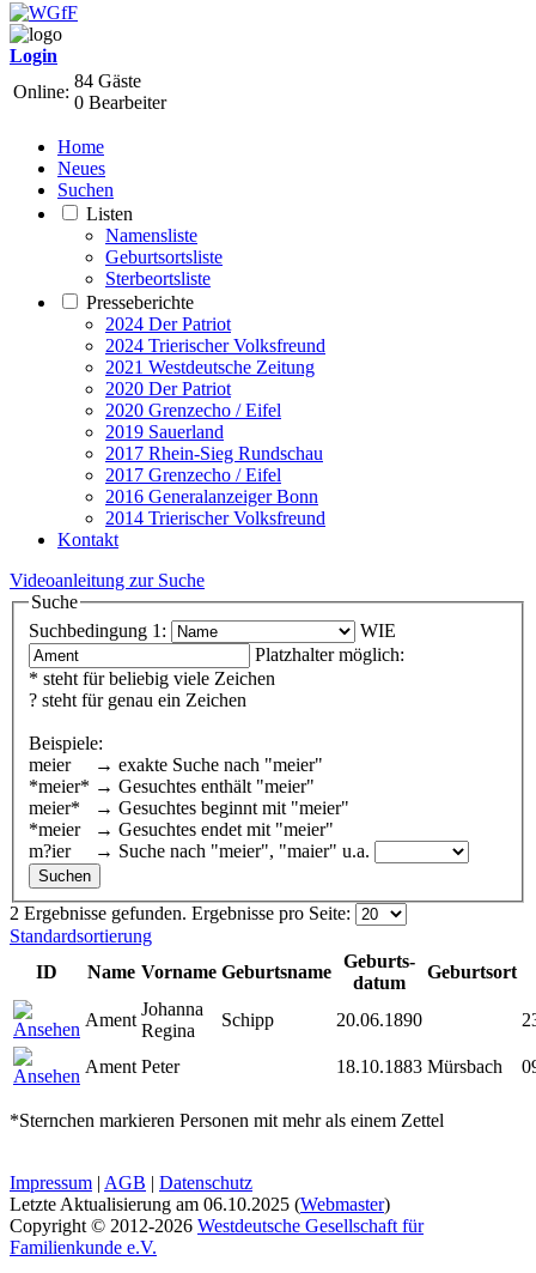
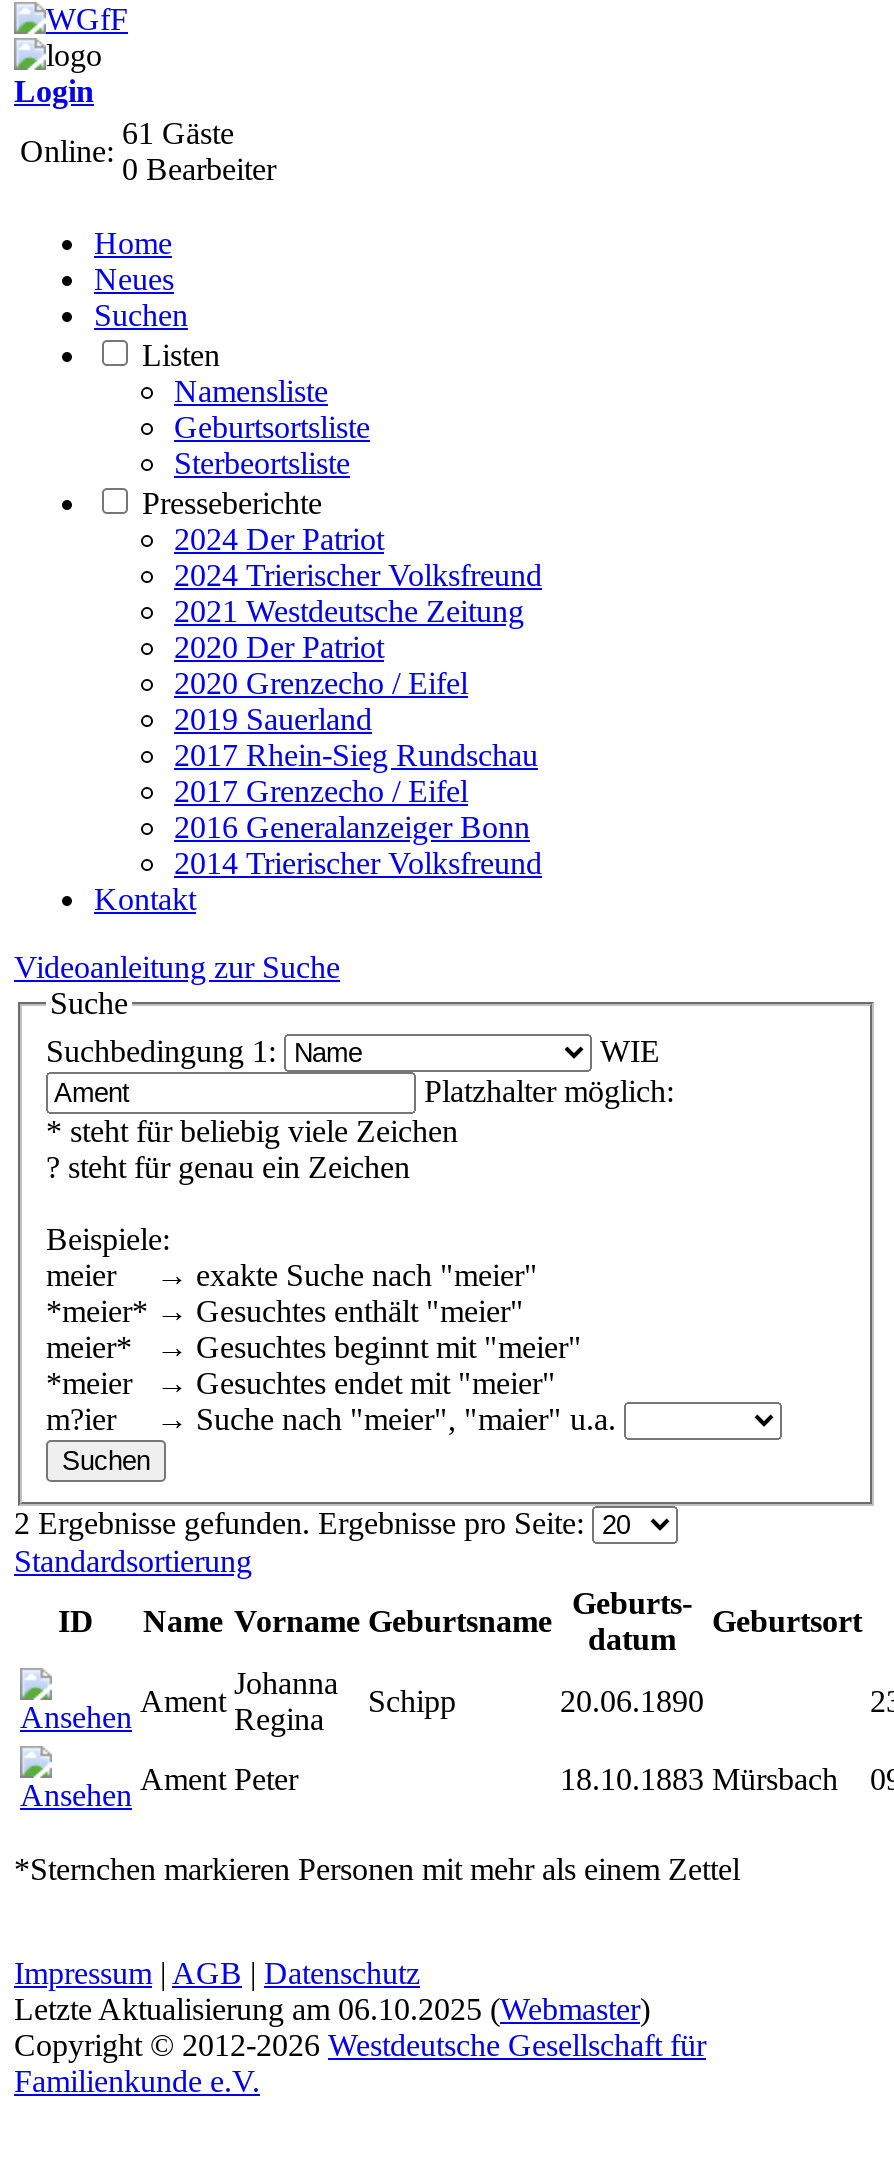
- 84 Gäste
+ 61 Gäste
